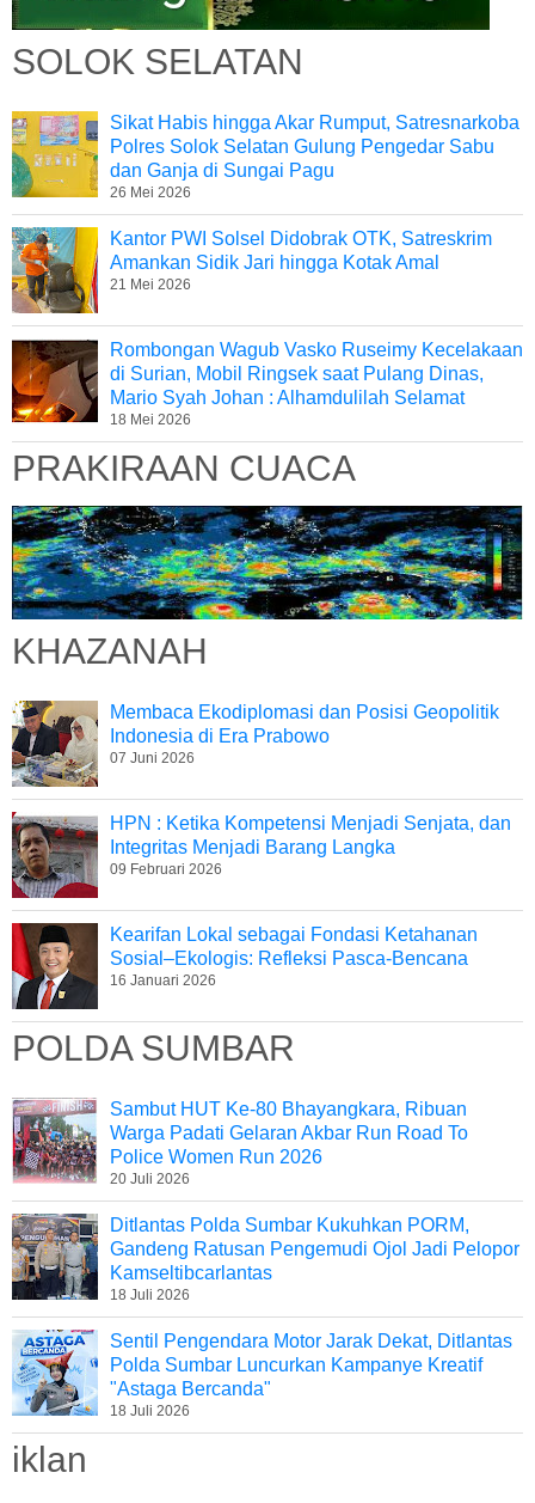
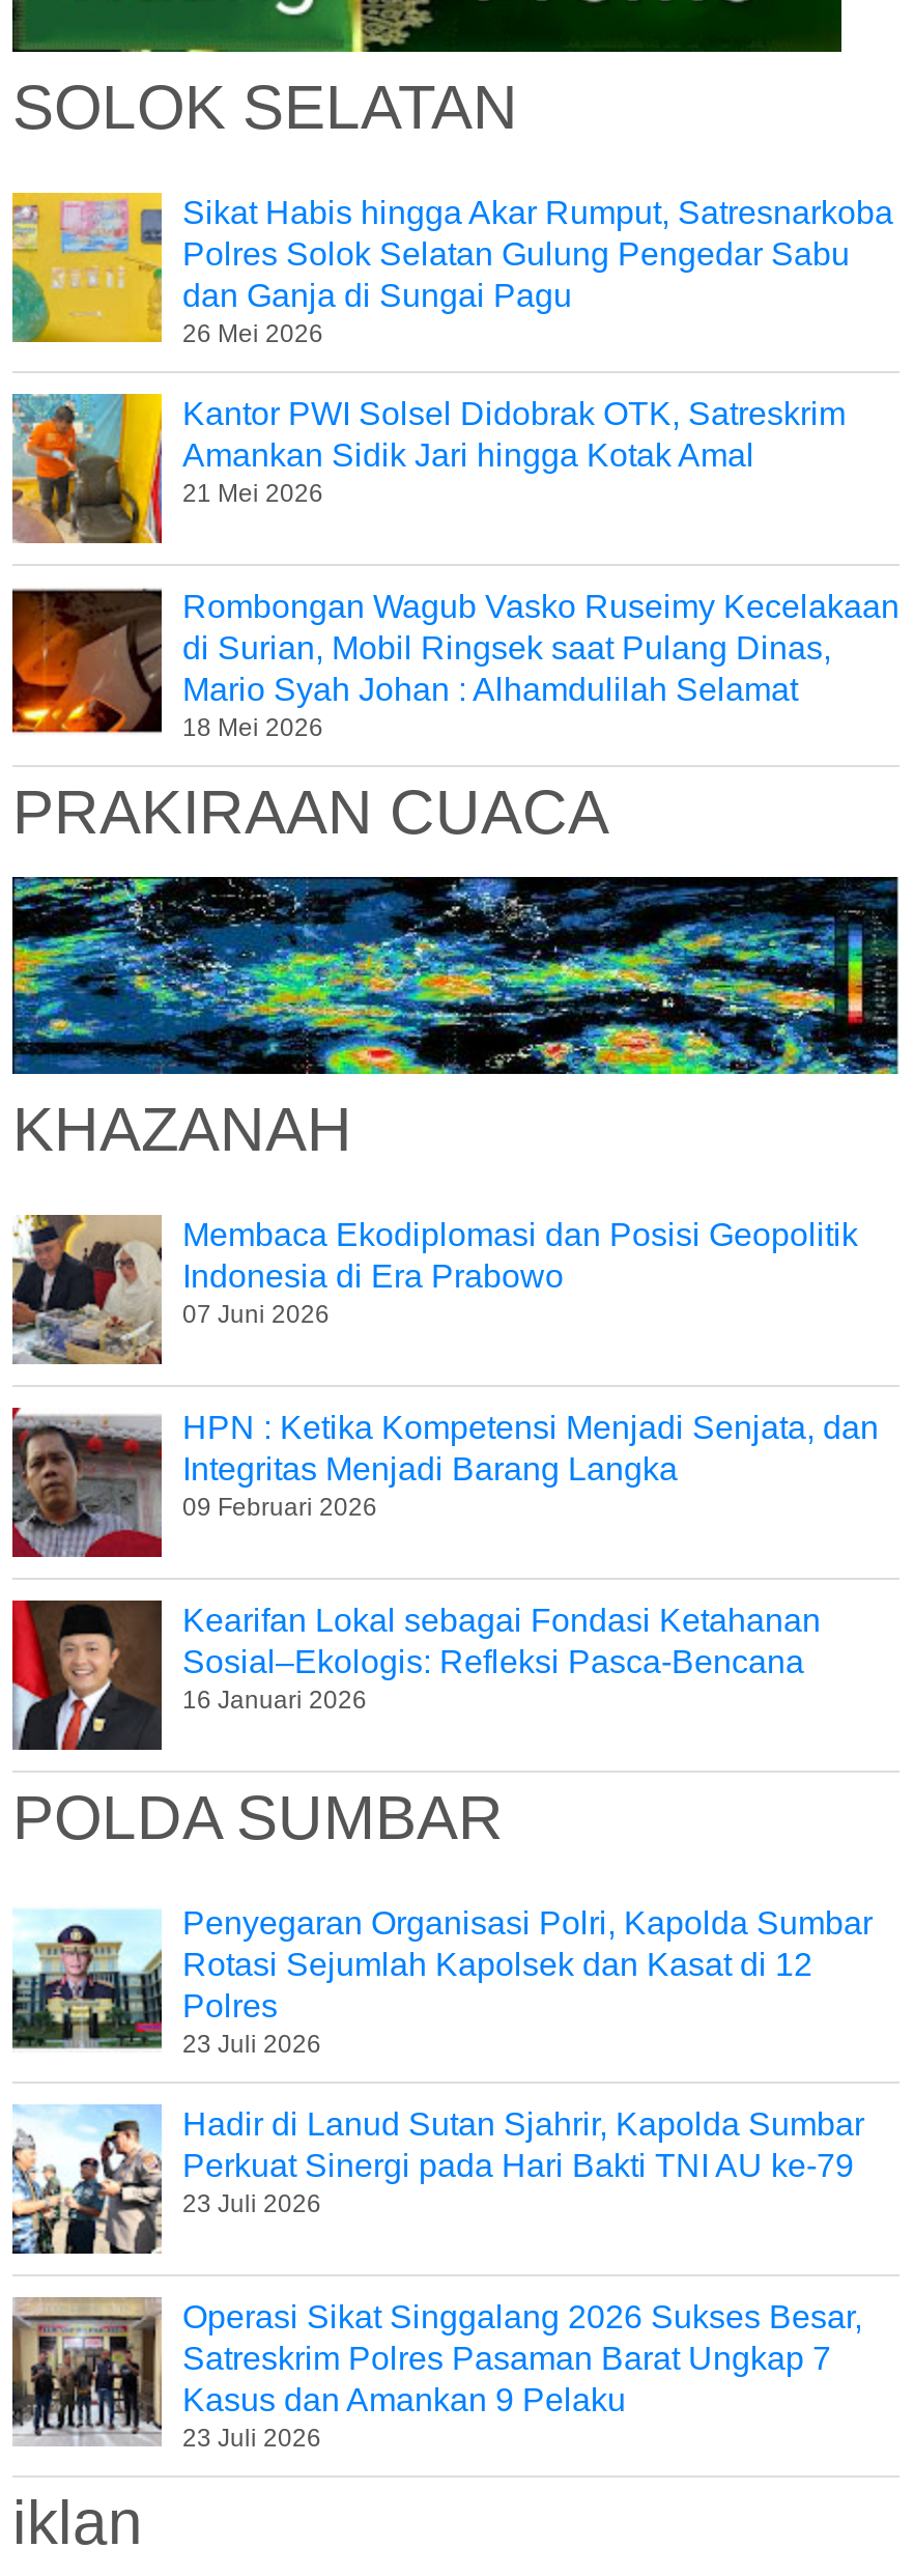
- [image]
- Sambut HUT Ke-80 Bhayangkara, Ribuan
- Warga Padati Gelaran Akbar Run Road To
- Police Women Run 2026
- 20 Juli 2026
+ [image]
+ Penyegaran Organisasi Polri, Kapolda Sumbar
+ Rotasi Sejumlah Kapolsek dan Kasat di 12
+ Polres
+ 23 Juli 2026

- [image]
- Ditlantas Polda Sumbar Kukuhkan PORM,
- Gandeng Ratusan Pengemudi Ojol Jadi Pelopor
- Kamseltibcarlantas
- 18 Juli 2026
+ [image]
+ Hadir di Lanud Sutan Sjahrir, Kapolda Sumbar
+ Perkuat Sinergi pada Hari Bakti TNI AU ke-79
+ 23 Juli 2026

- [image]
- Sentil Pengendara Motor Jarak Dekat, Ditlantas
- Polda Sumbar Luncurkan Kampanye Kreatif
- "Astaga Bercanda"
- 18 Juli 2026
+ [image]
+ Operasi Sikat Singgalang 2026 Sukses Besar,
+ Satreskrim Polres Pasaman Barat Ungkap 7
+ Kasus dan Amankan 9 Pelaku
+ 23 Juli 2026
